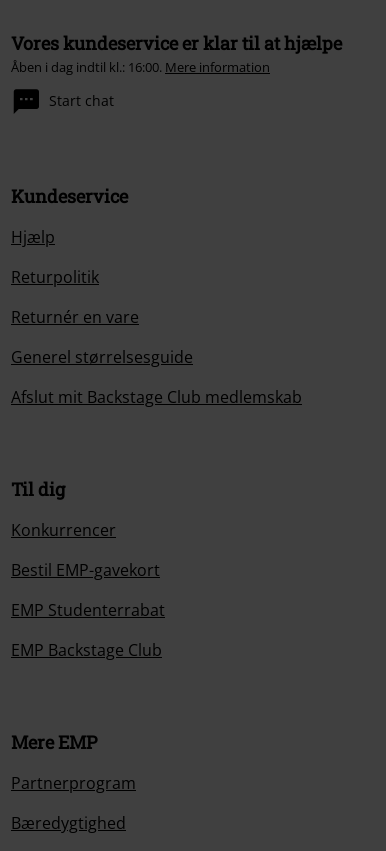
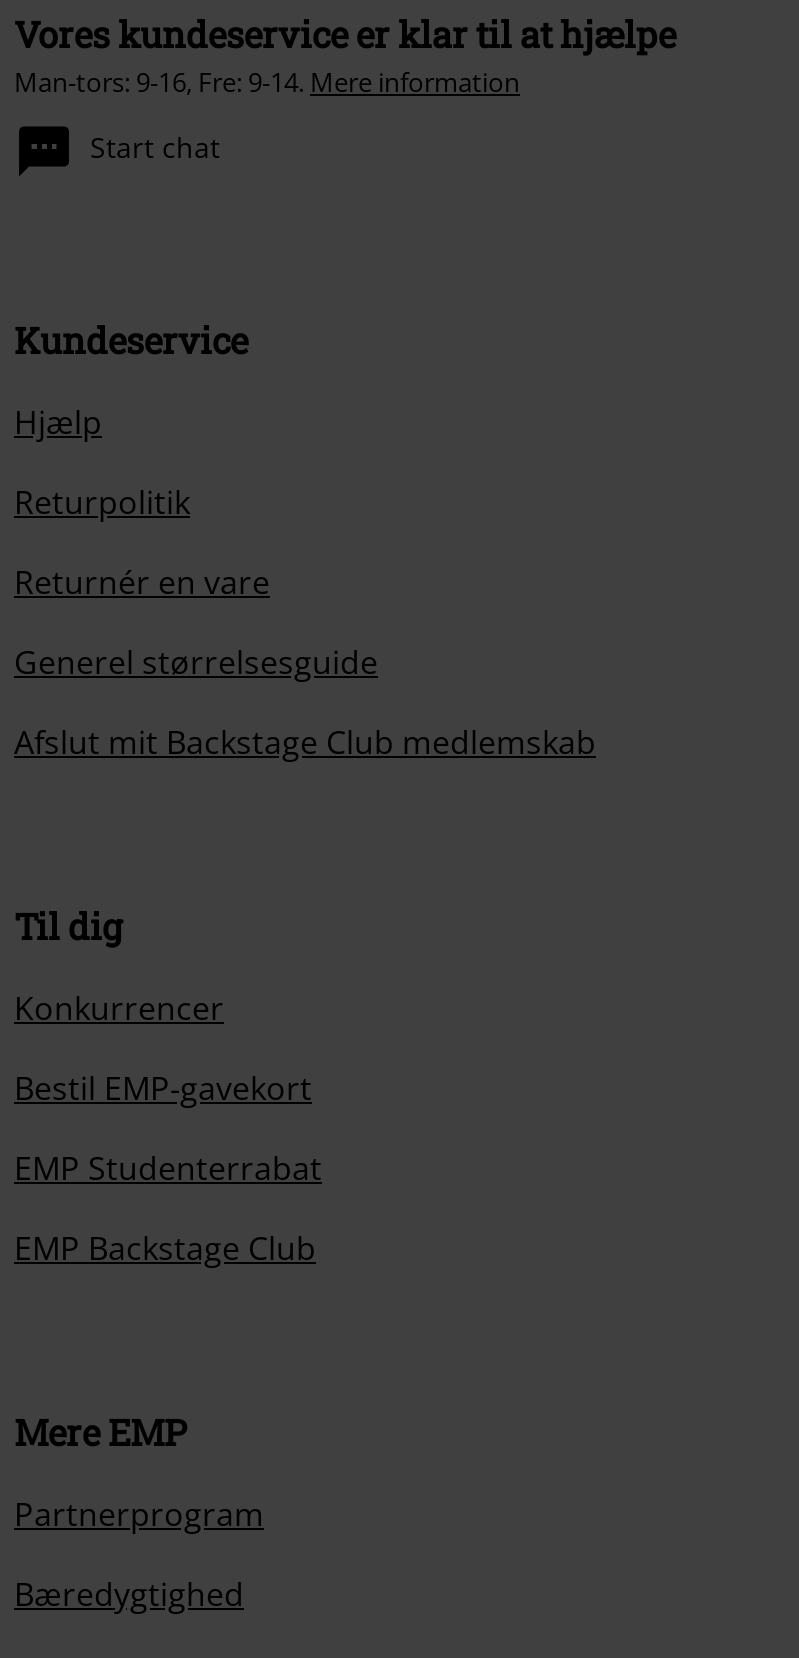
- Åben i dag indtil kl.: 16:00. Mere information
+ Man-tors: 9-16, Fre: 9-14. Mere information
